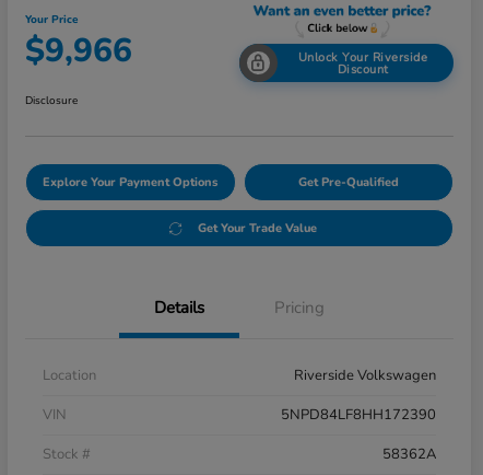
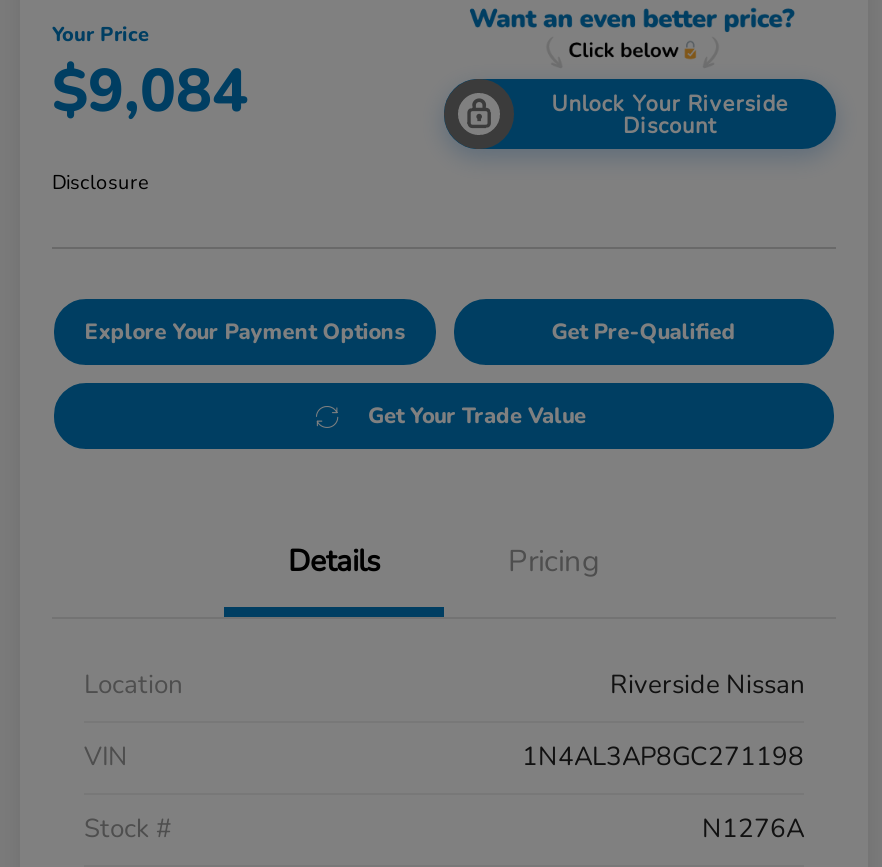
- $9,966
+ $9,084

- Riverside Volkswagen
+ Riverside Nissan

- 5NPD84LF8HH172390
+ 1N4AL3AP8GC271198

- 58362A
+ N1276A
